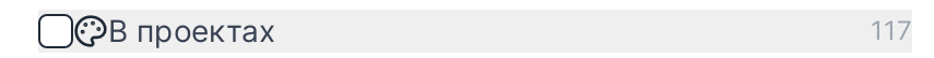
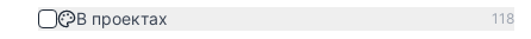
- 117
+ 118
